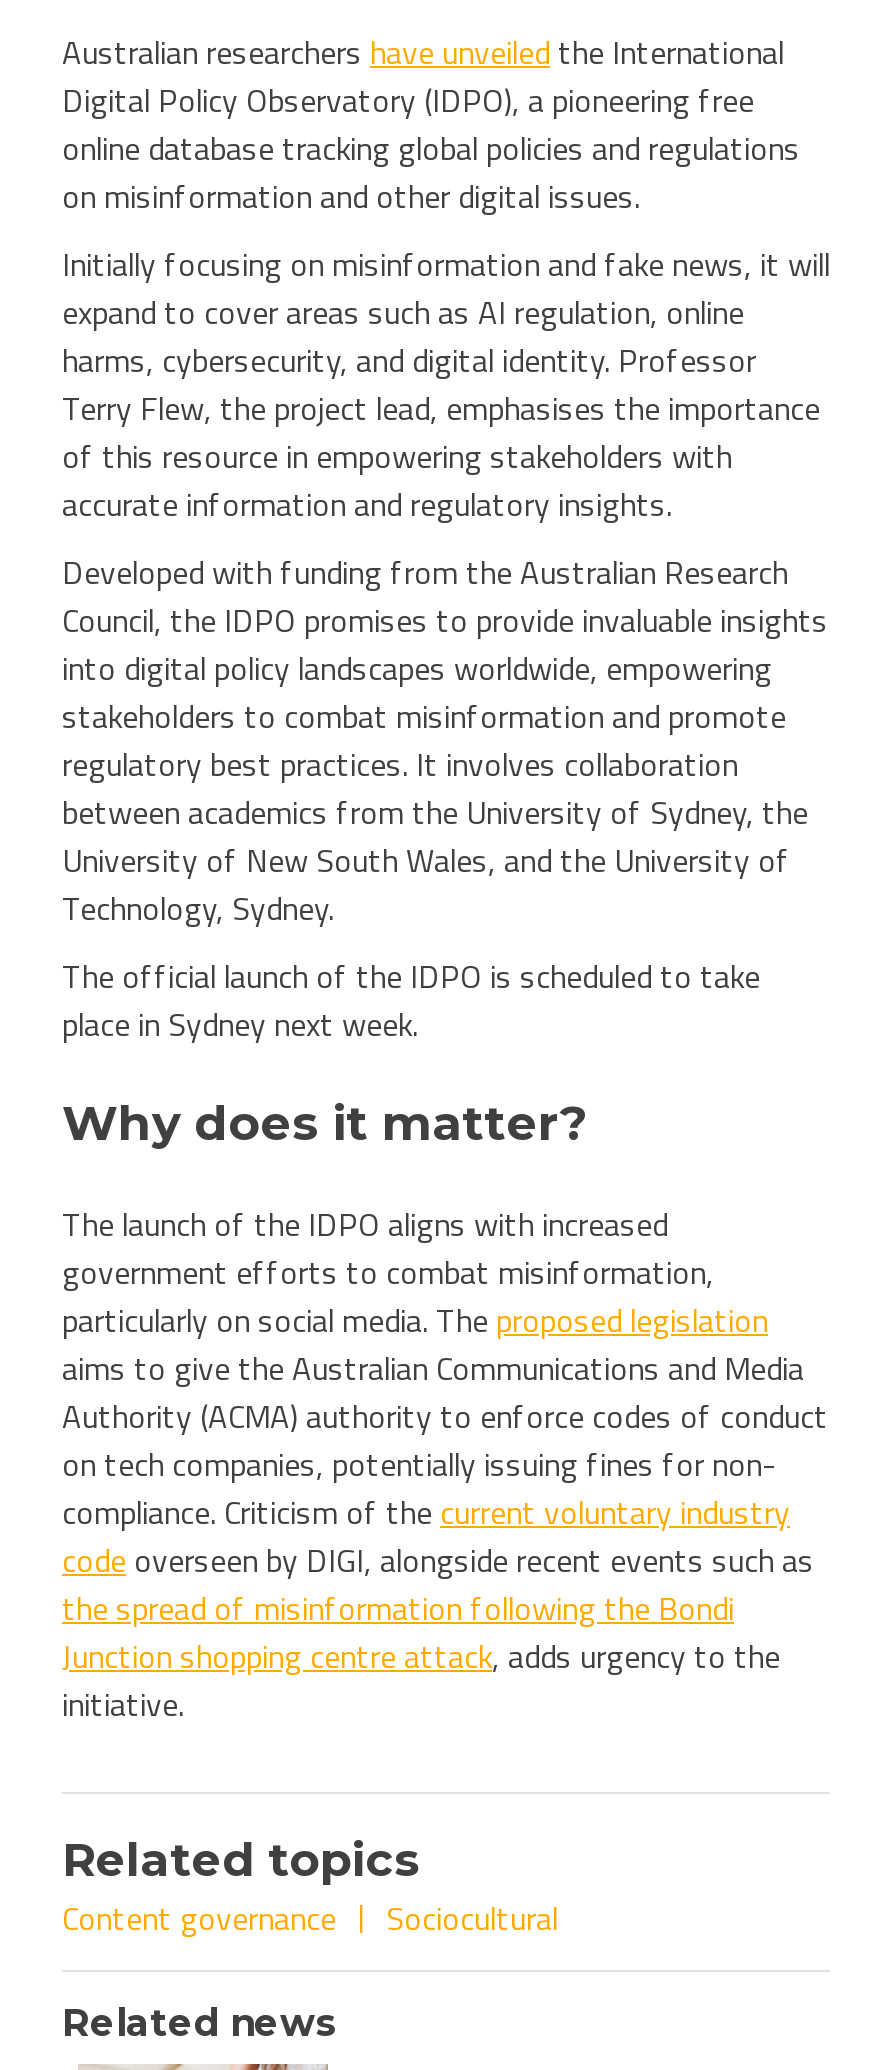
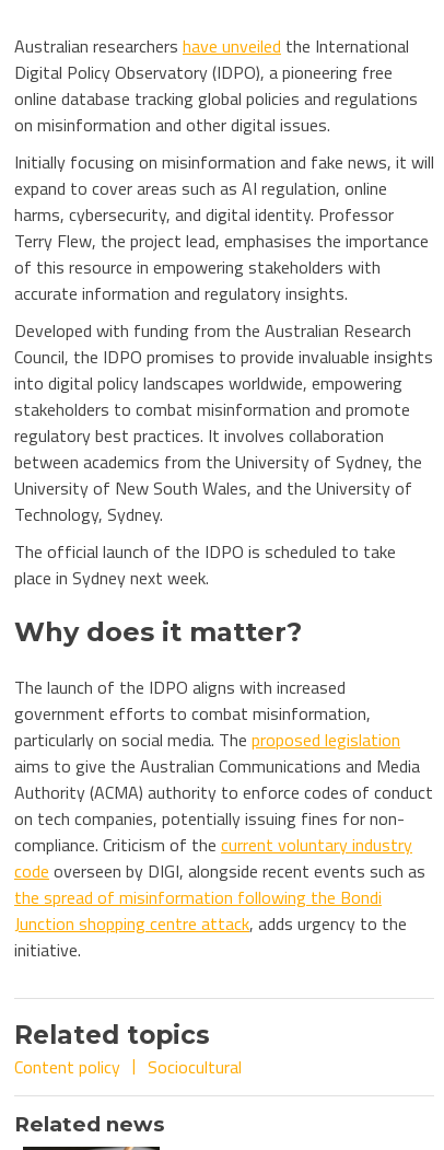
- Content governance
+ Content policy
